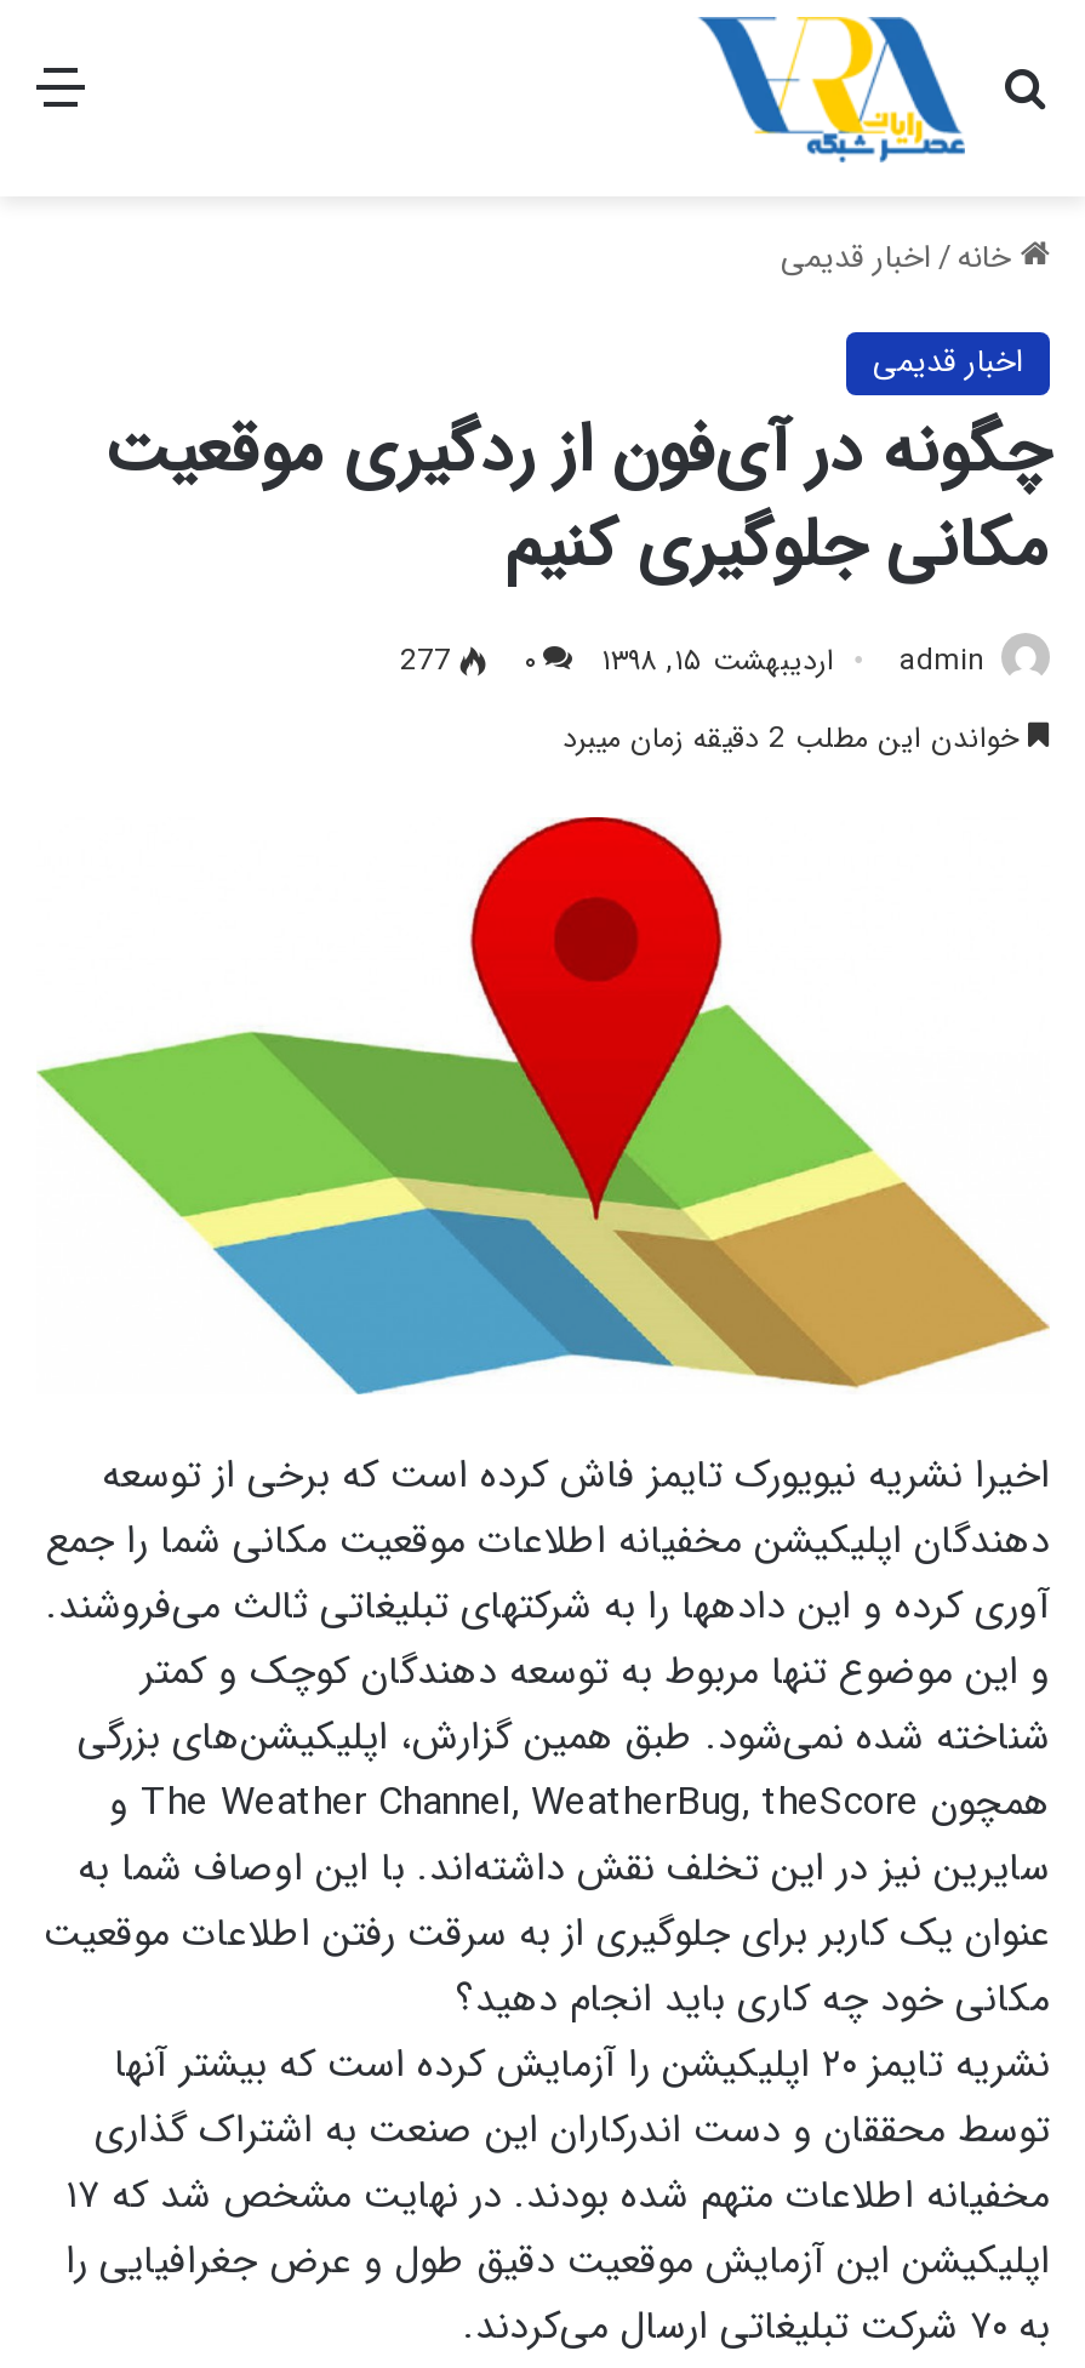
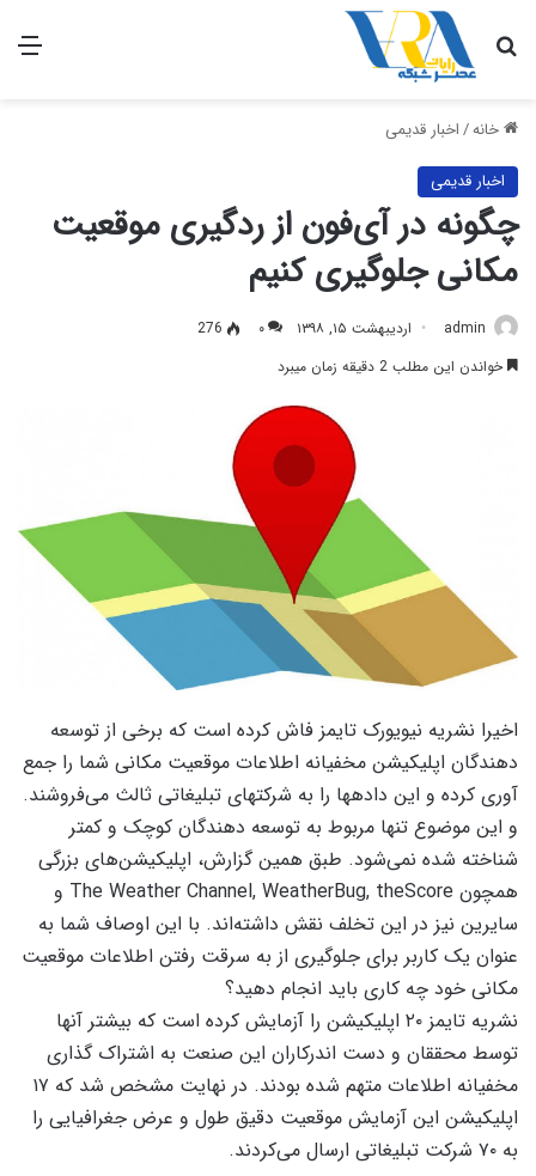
- 277
+ 276
